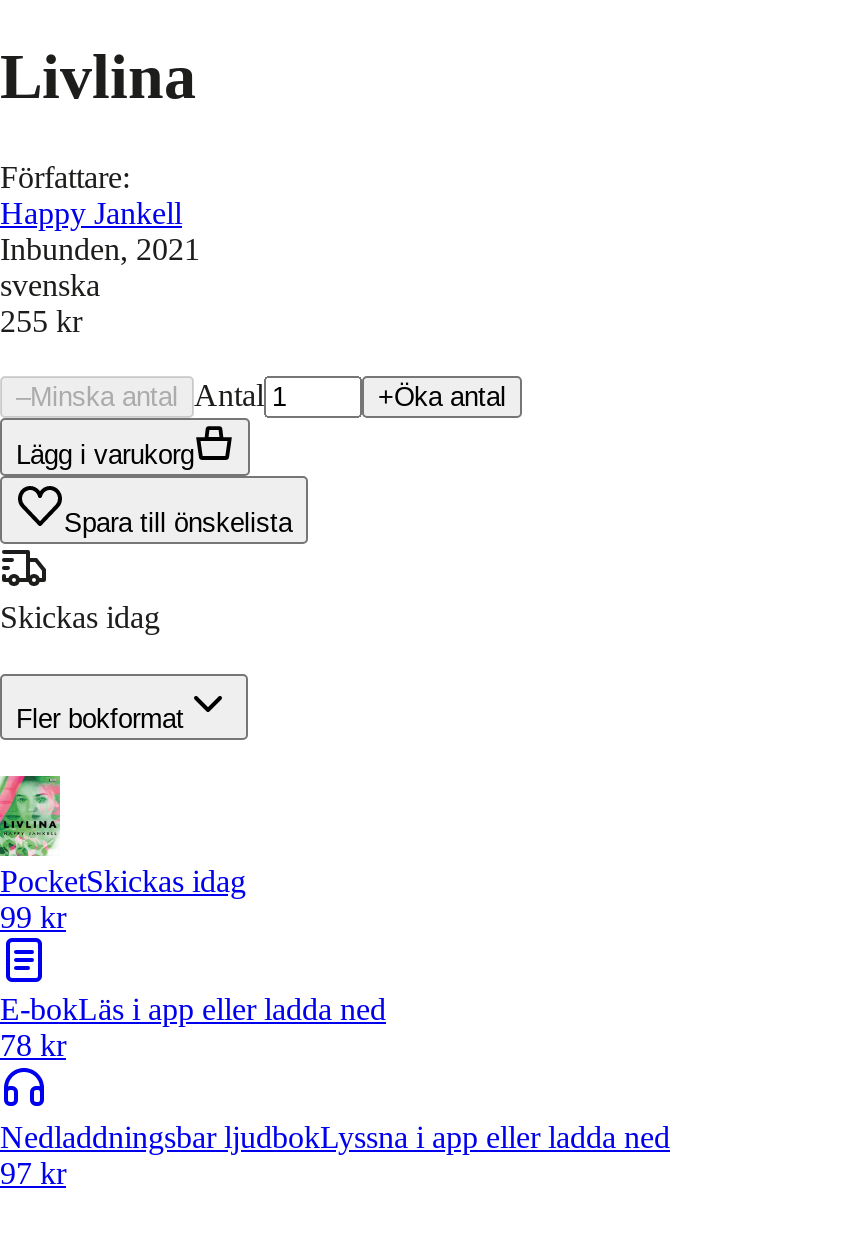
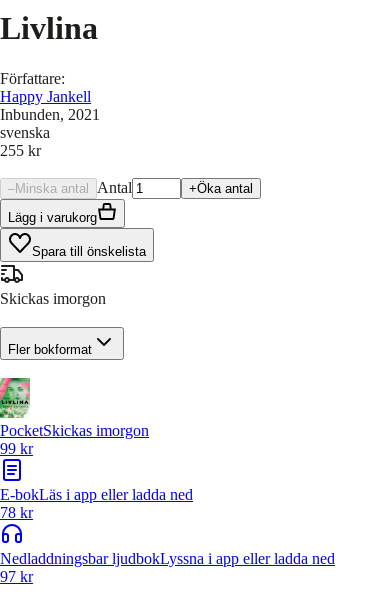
- Skickas idag
+ Skickas imorgon

- PocketSkickas idag
+ PocketSkickas imorgon
